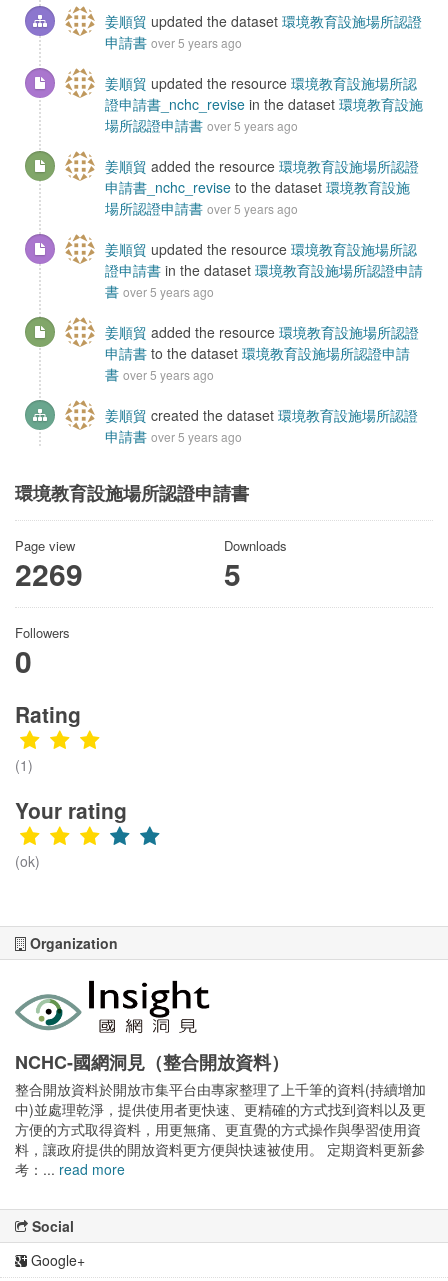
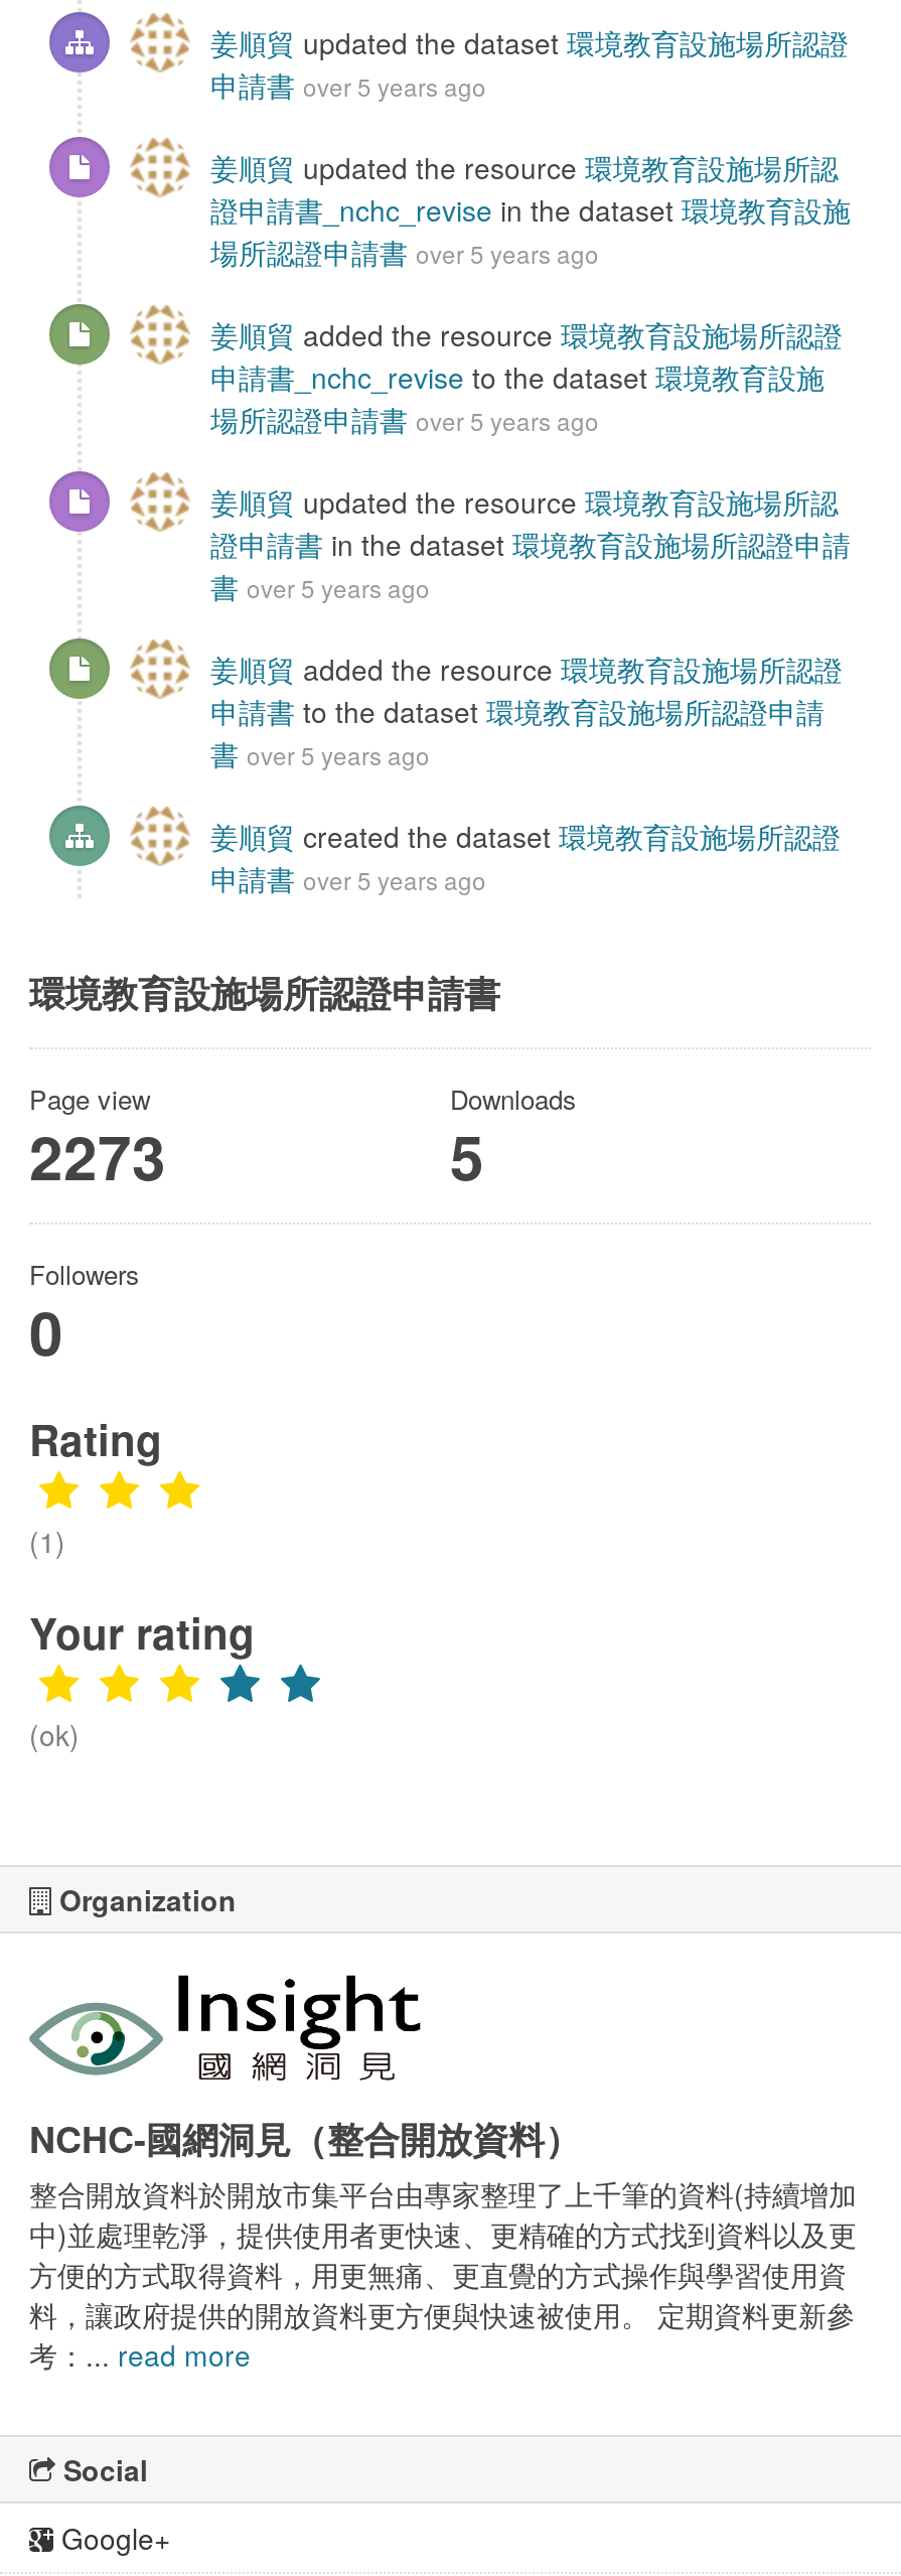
- 2269
+ 2273
